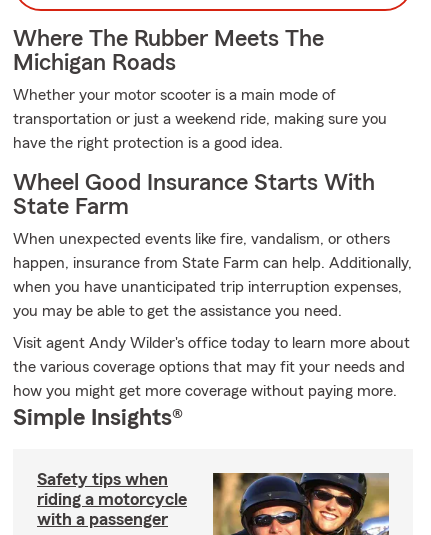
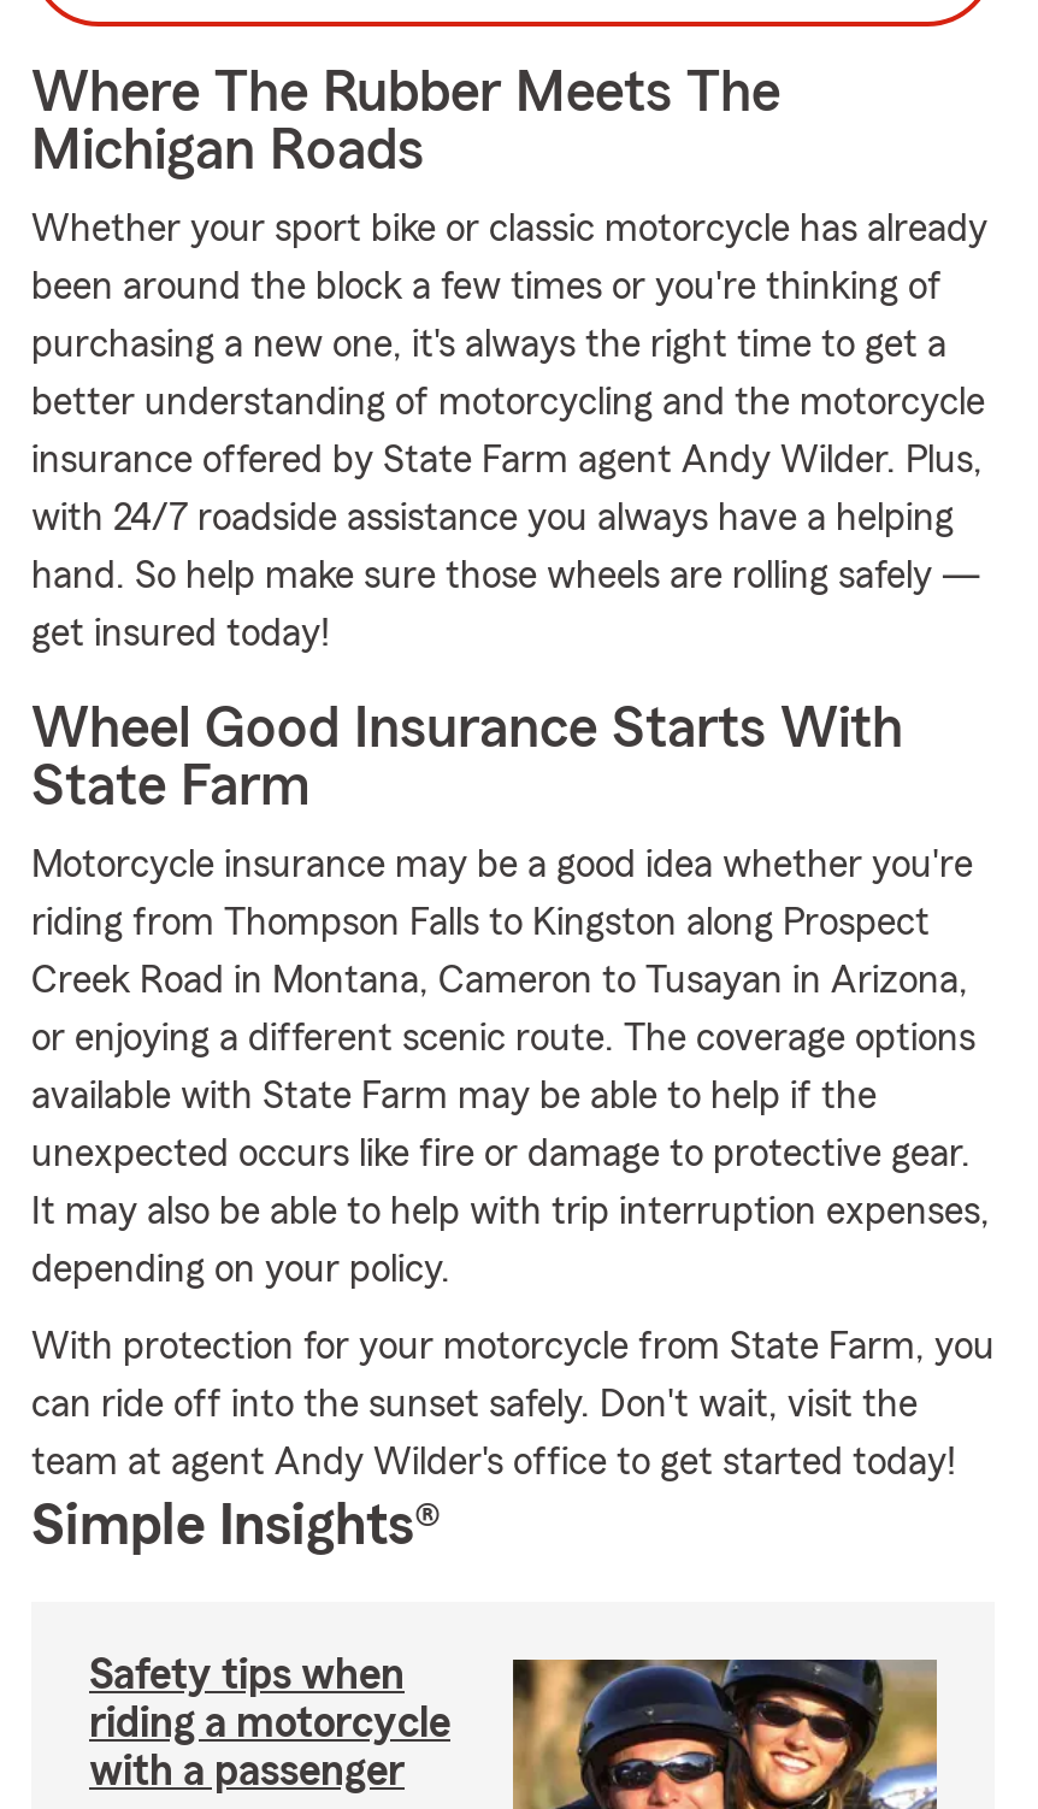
- Whether your motor scooter is a main mode of
- transportation or just a weekend ride, making sure you
- have the right protection is a good idea.
+ Whether your sport bike or classic motorcycle has already
+ been around the block a few times or you're thinking of
+ purchasing a new one, it's always the right time to get a
+ better understanding of motorcycling and the motorcycle
+ insurance offered by State Farm agent Andy Wilder. Plus,
+ with 24/7 roadside assistance you always have a helping
+ hand. So help make sure those wheels are rolling safely —
+ get insured today!

- When unexpected events like fire, vandalism, or others
- happen, insurance from State Farm can help. Additionally,
- when you have unanticipated trip interruption expenses,
- you may be able to get the assistance you need.
- Visit agent Andy Wilder's office today to learn more about
- the various coverage options that may fit your needs and
- how you might get more coverage without paying more.
+ Motorcycle insurance may be a good idea whether you're
+ riding from Thompson Falls to Kingston along Prospect
+ Creek Road in Montana, Cameron to Tusayan in Arizona,
+ or enjoying a different scenic route. The coverage options
+ available with State Farm may be able to help if the
+ unexpected occurs like fire or damage to protective gear.
+ It may also be able to help with trip interruption expenses,
+ depending on your policy.
+ With protection for your motorcycle from State Farm, you
+ can ride off into the sunset safely. Don't wait, visit the
+ team at agent Andy Wilder's office to get started today!
